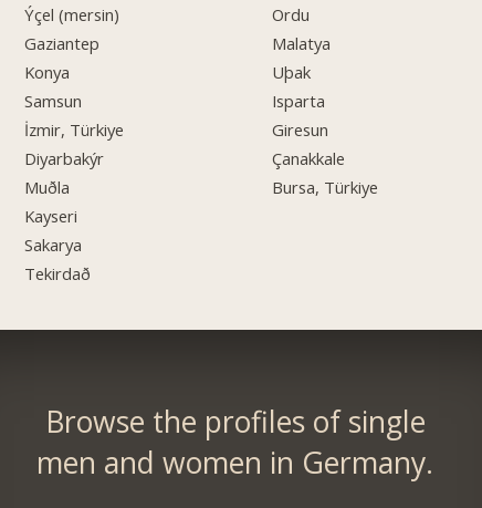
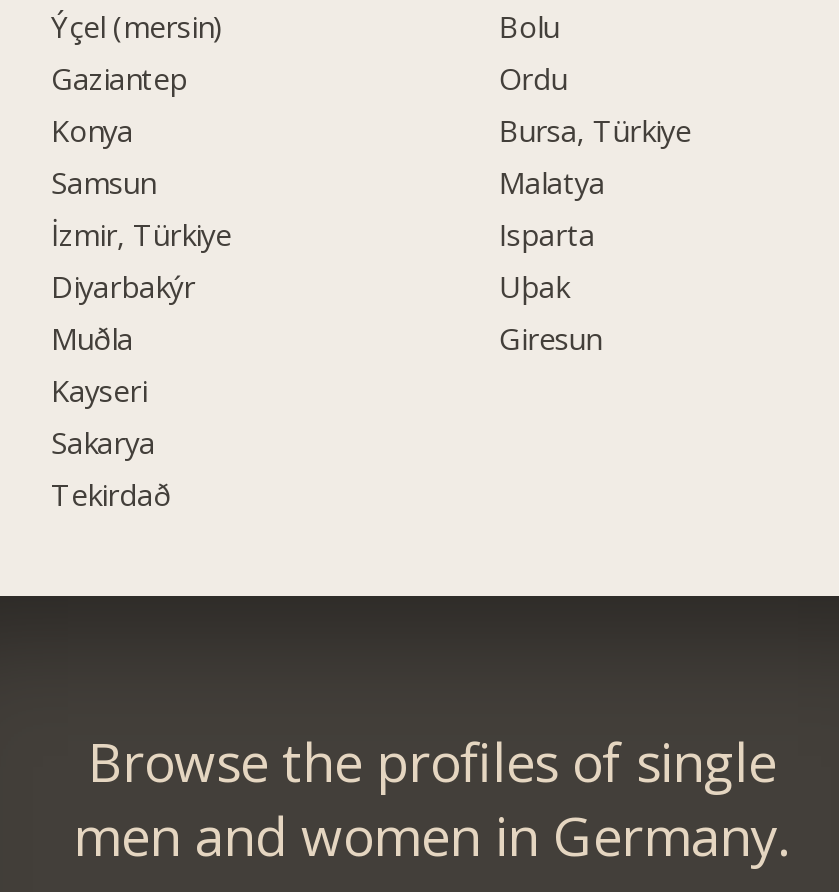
moved down: Ordu

+ Bolu

moved down: Malatya

moved down: Uþak

moved down: Isparta

moved down: Giresun

- Çanakkale

moved up: Bursa, Türkiye
